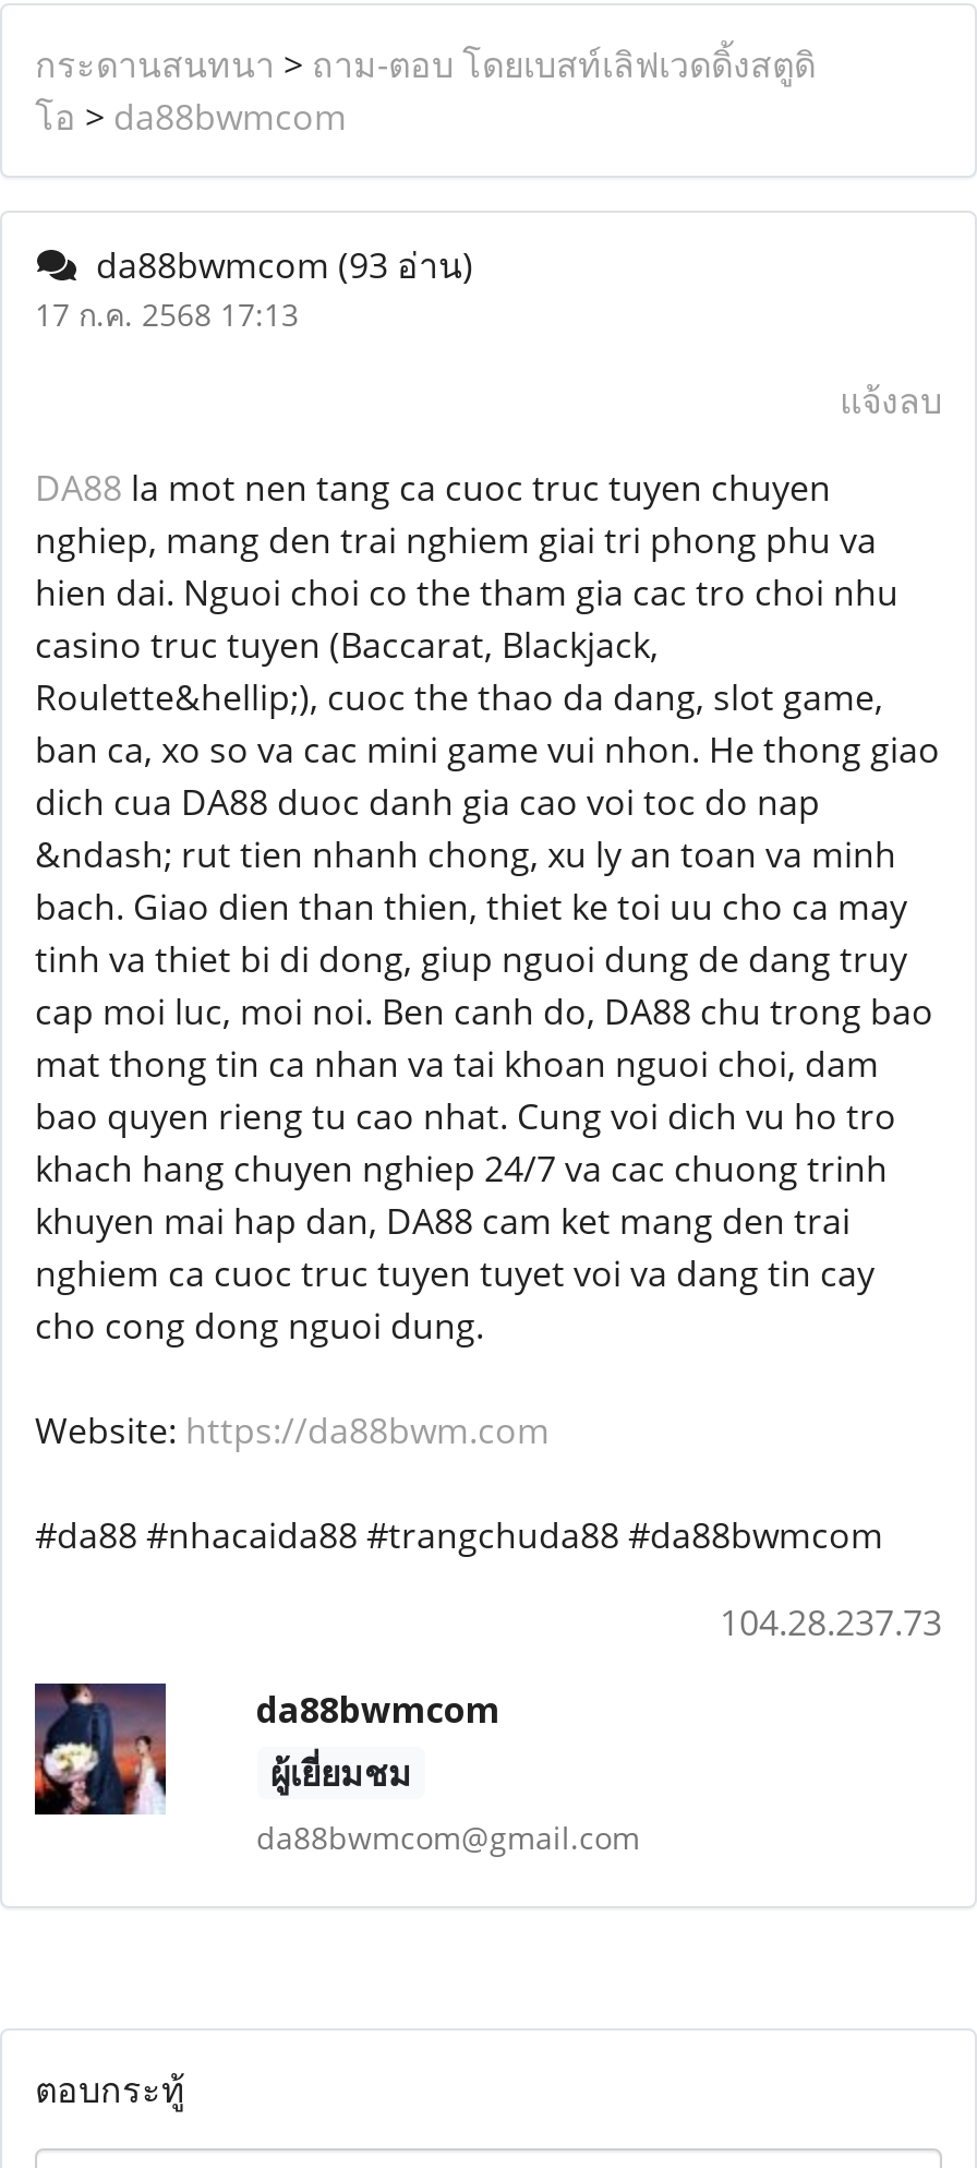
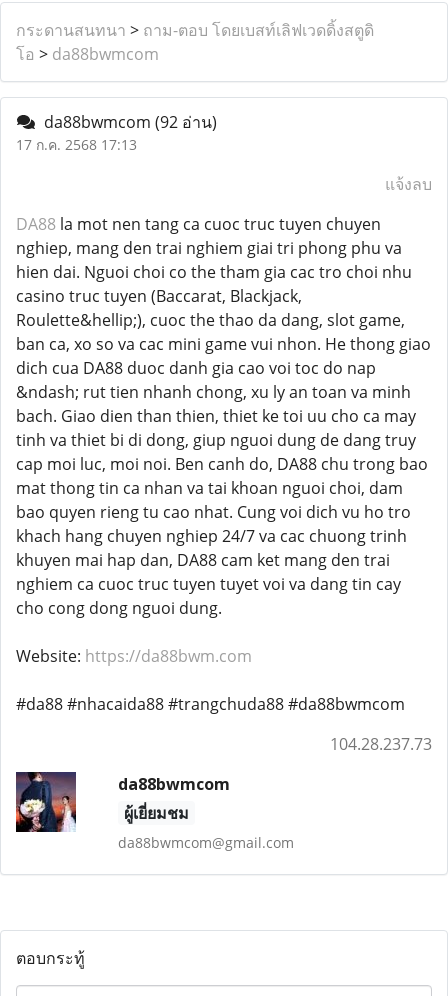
- da88bwmcom (93 อ่าน)
+ da88bwmcom (92 อ่าน)
